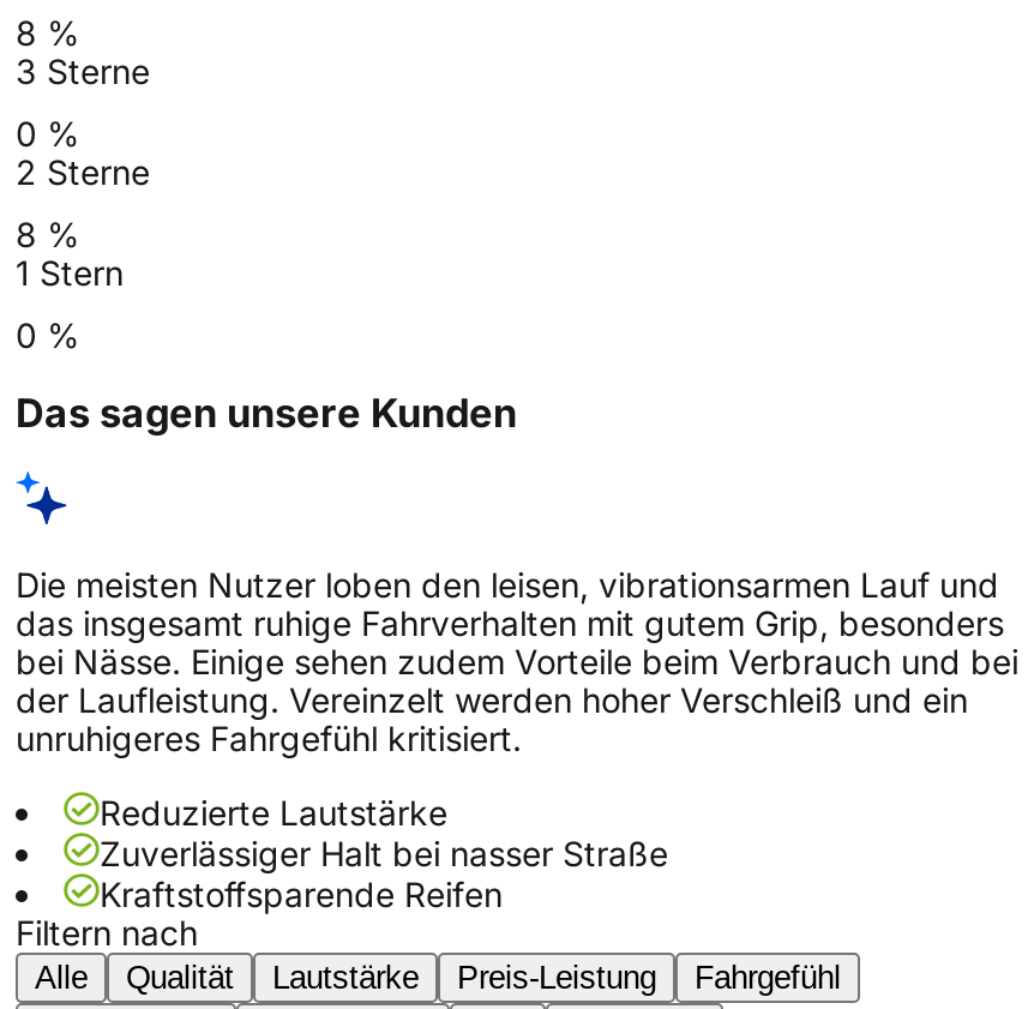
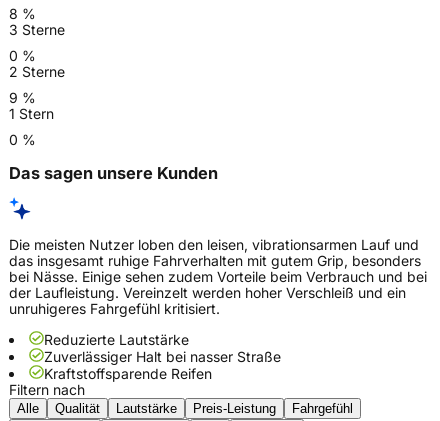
- 8 %
+ 9 %
